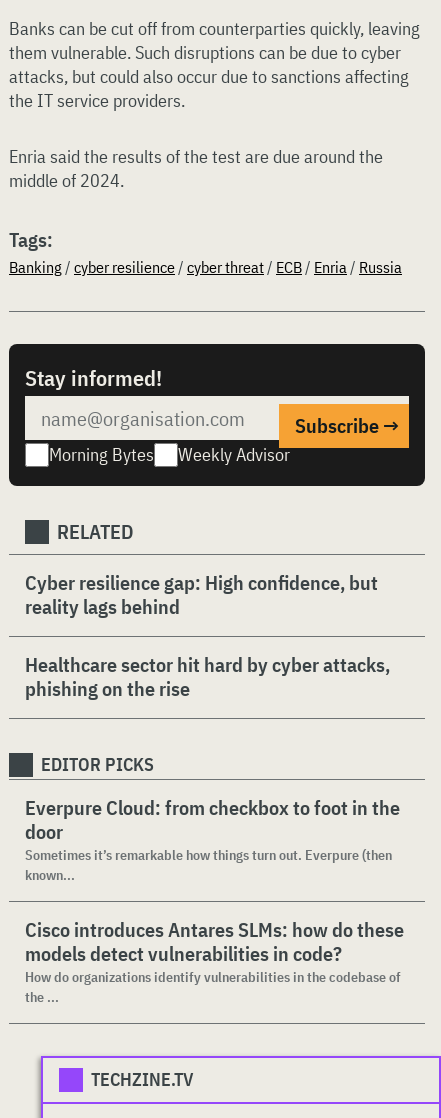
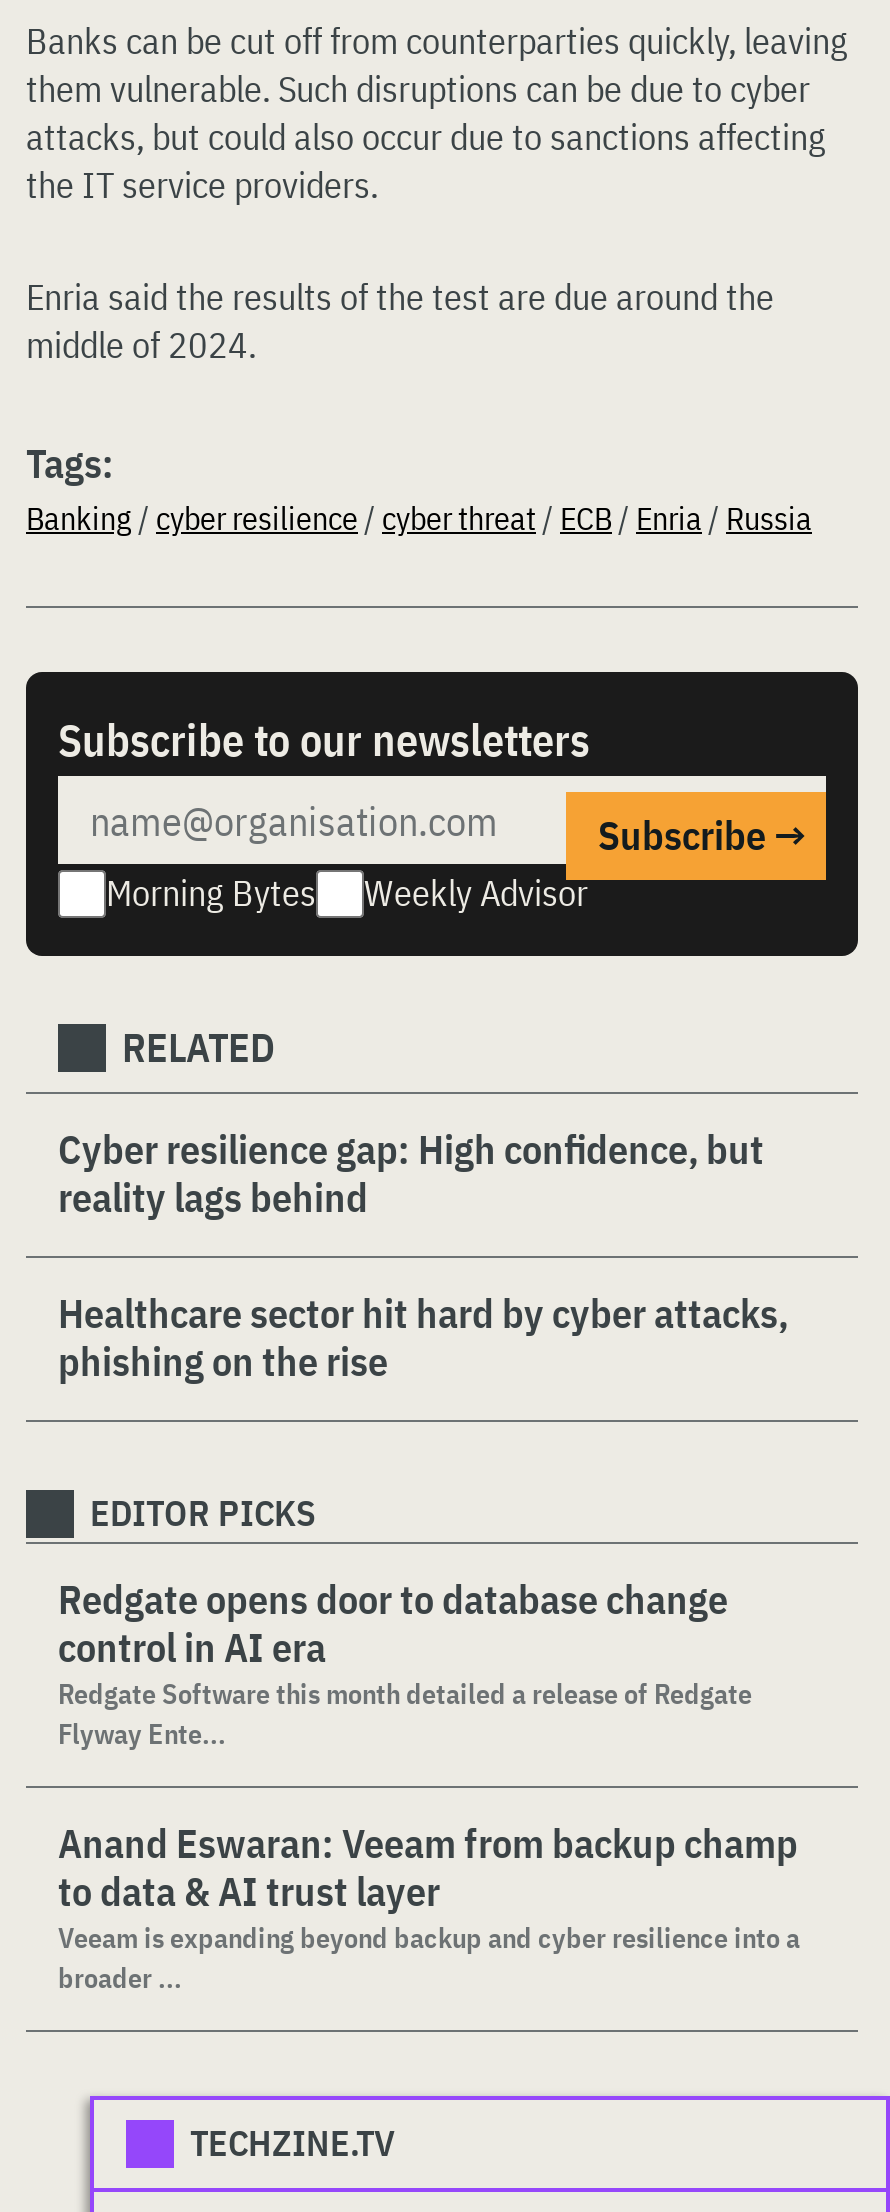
- Stay informed!
+ Subscribe to our newsletters

- Everpure Cloud: from checkbox to foot in the
- door
- Sometimes it’s remarkable how things turn out. Everpure (then
- known...
+ Redgate opens door to database change
+ control in AI era
+ Redgate Software this month detailed a release of Redgate
+ Flyway Ente...

- Cisco introduces Antares SLMs: how do these
- models detect vulnerabilities in code?
- How do organizations identify vulnerabilities in the codebase of
- the ...
+ Anand Eswaran: Veeam from backup champ
+ to data & AI trust layer
+ Veeam is expanding beyond backup and cyber resilience into a
+ broader ...
